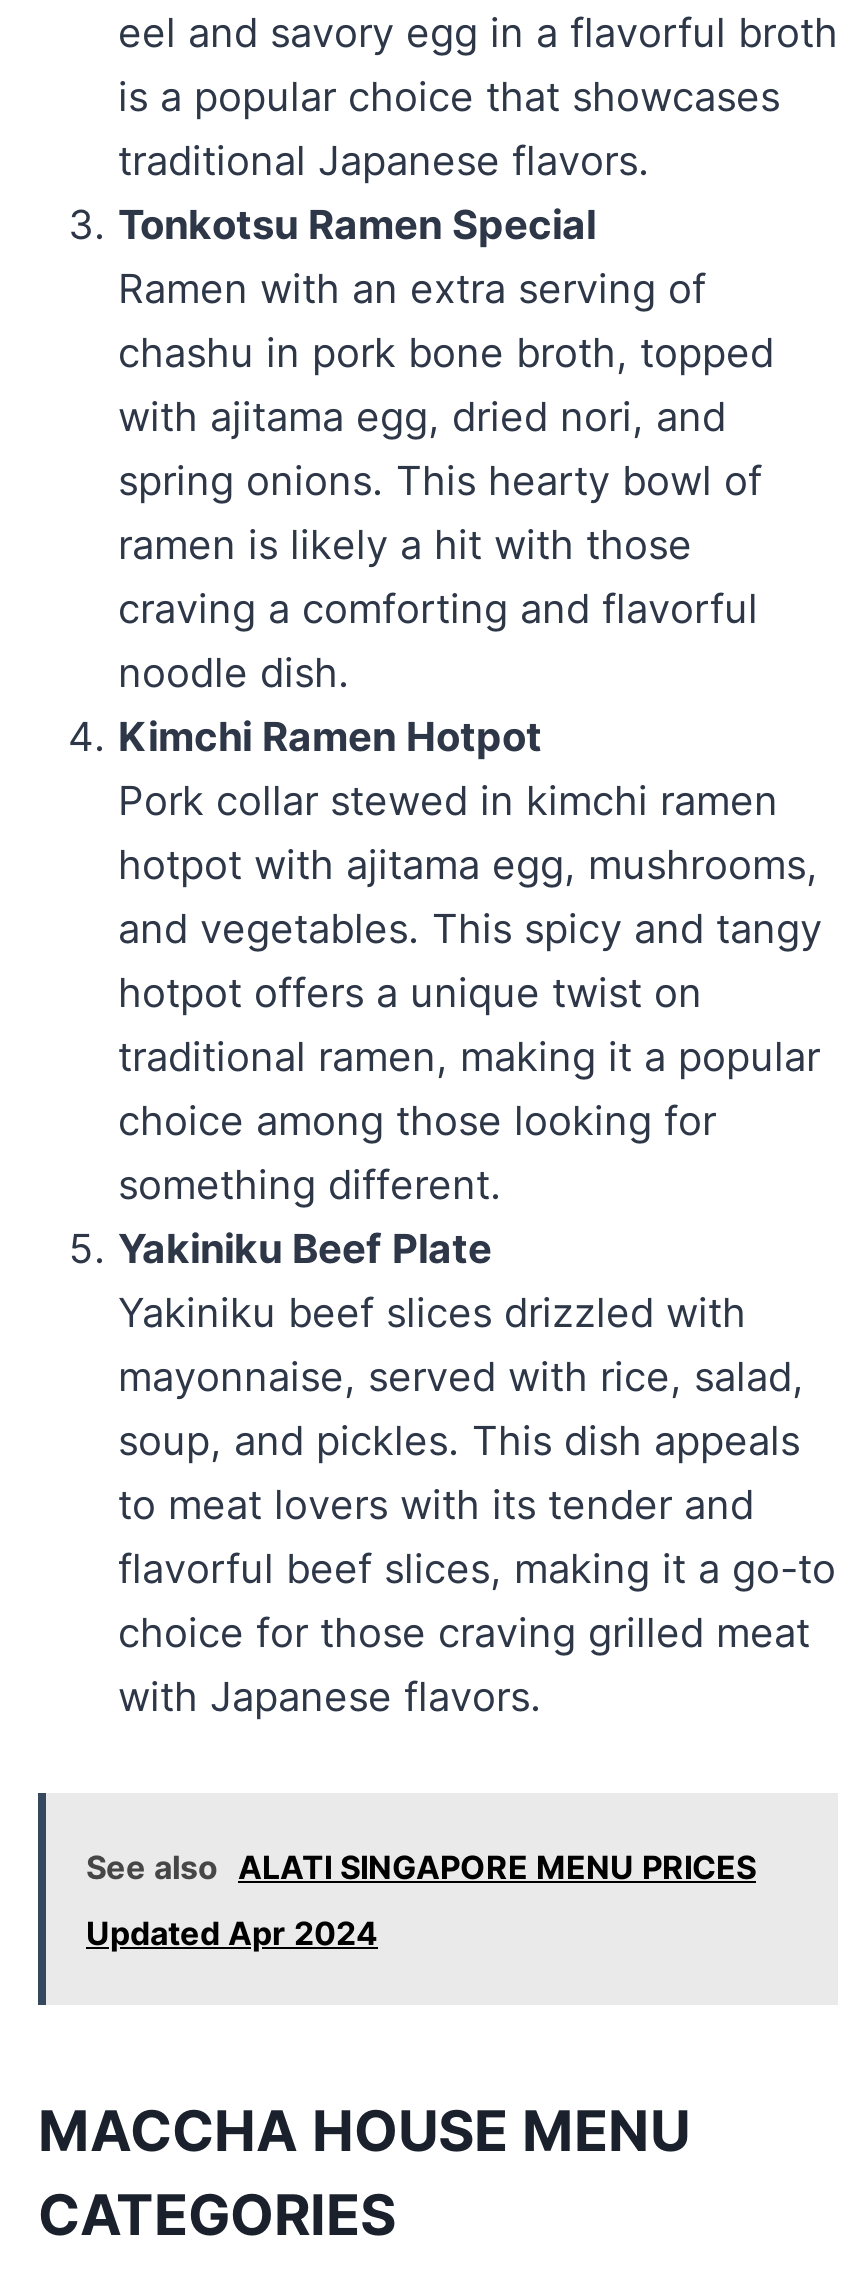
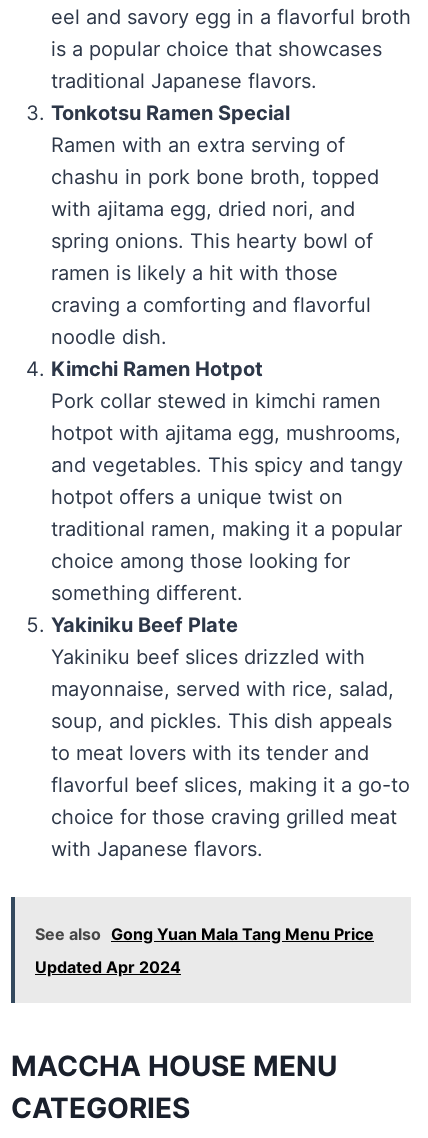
- See also ALATI SINGAPORE MENU PRICES
+ See also Gong Yuan Mala Tang Menu Price
